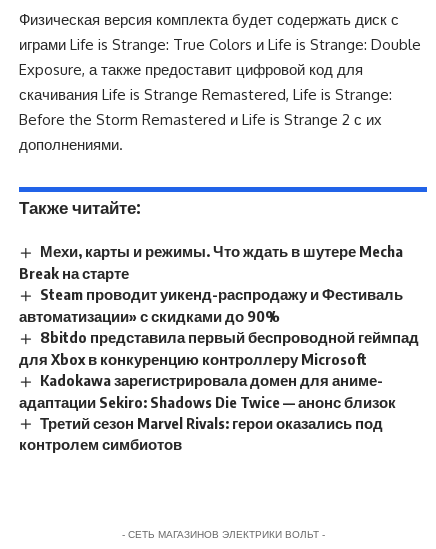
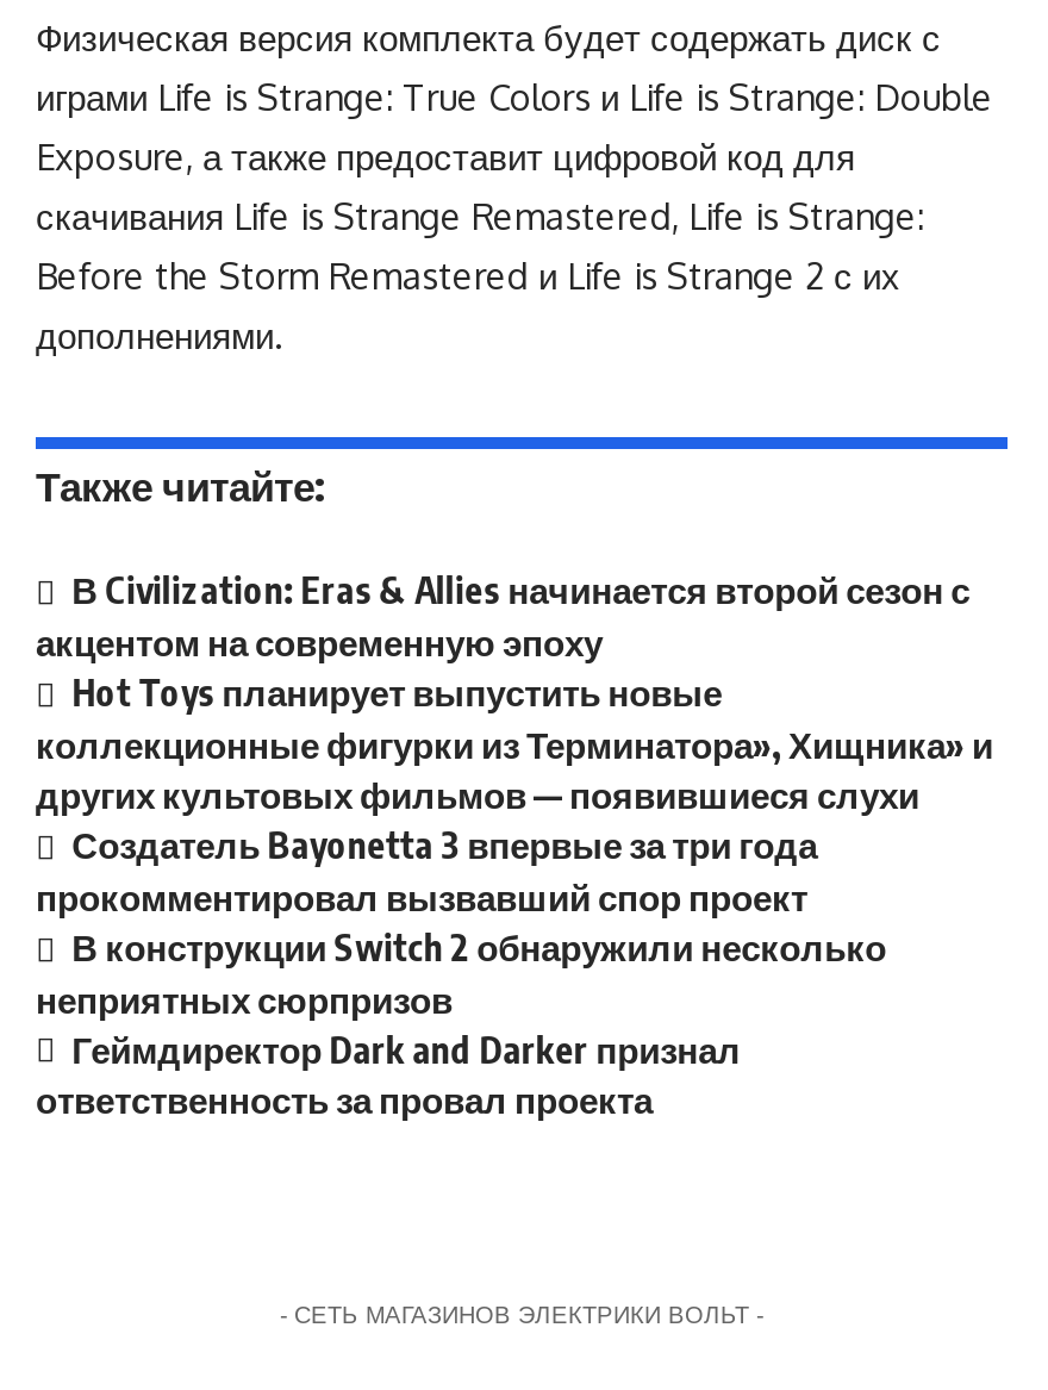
- Мехи, карты и режимы. Что ждать в шутере Mecha
- Break на старте
- Steam проводит уикенд-распродажу и Фестиваль
- автоматизации» с скидками до 90%
- 8bitdo представила первый беспроводной геймпад
- для Xbox в конкуренцию контроллеру Microsoft
- Kadokawa зарегистрировала домен для аниме-
- адаптации Sekiro: Shadows Die Twice — анонс близок
- Третий сезон Marvel Rivals: герои оказались под
- контролем симбиотов
+ В Civilization: Eras & Allies начинается второй сезон с
+ акцентом на современную эпоху
+ Hot Toys планирует выпустить новые
+ коллекционные фигурки из Терминатора», Хищника» и
+ других культовых фильмов — появившиеся слухи
+ Создатель Bayonetta 3 впервые за три года
+ прокомментировал вызвавший спор проект
+ В конструкции Switch 2 обнаружили несколько
+ неприятных сюрпризов
+ Геймдиректор Dark and Darker признал
+ ответственность за провал проекта
